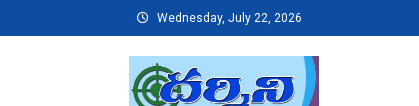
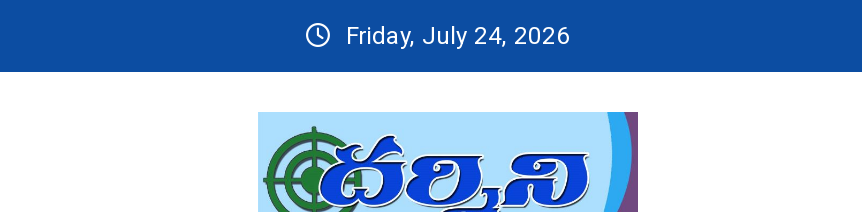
- Wednesday, July 22, 2026
+ Friday, July 24, 2026
